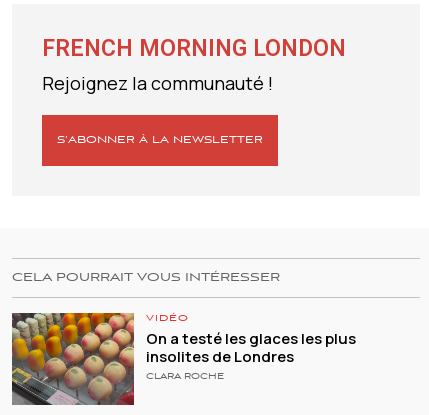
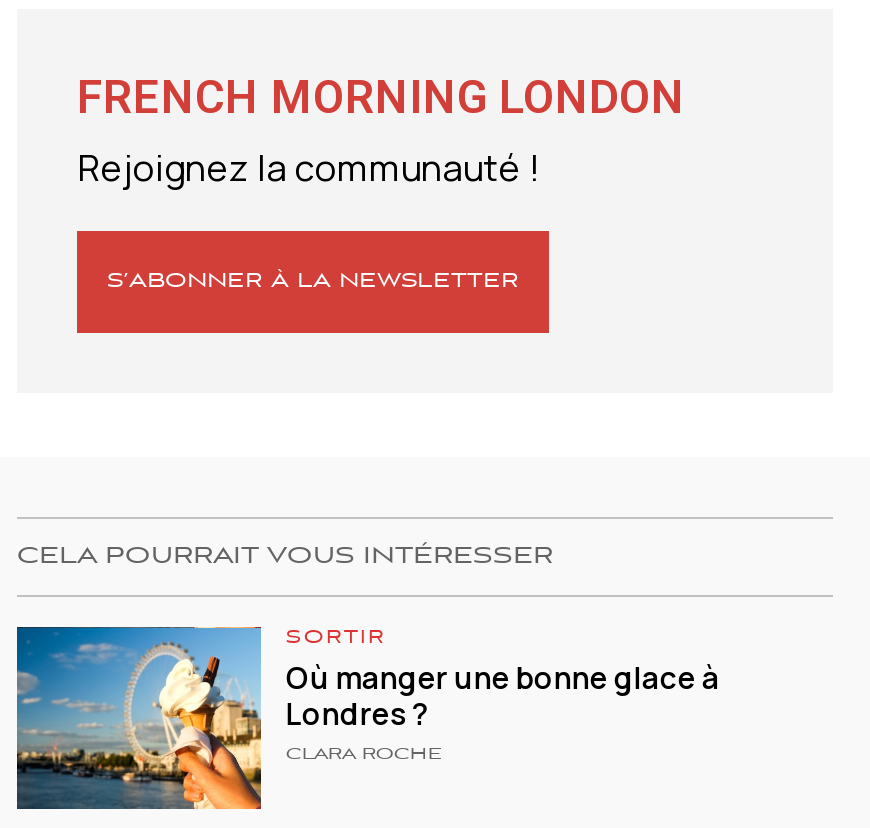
- [image]
- VIDÉO
- On a testé les glaces les plus
- insolites de Londres
+ [image]
+ SORTIR
+ Où manger une bonne glace à
+ Londres ?
